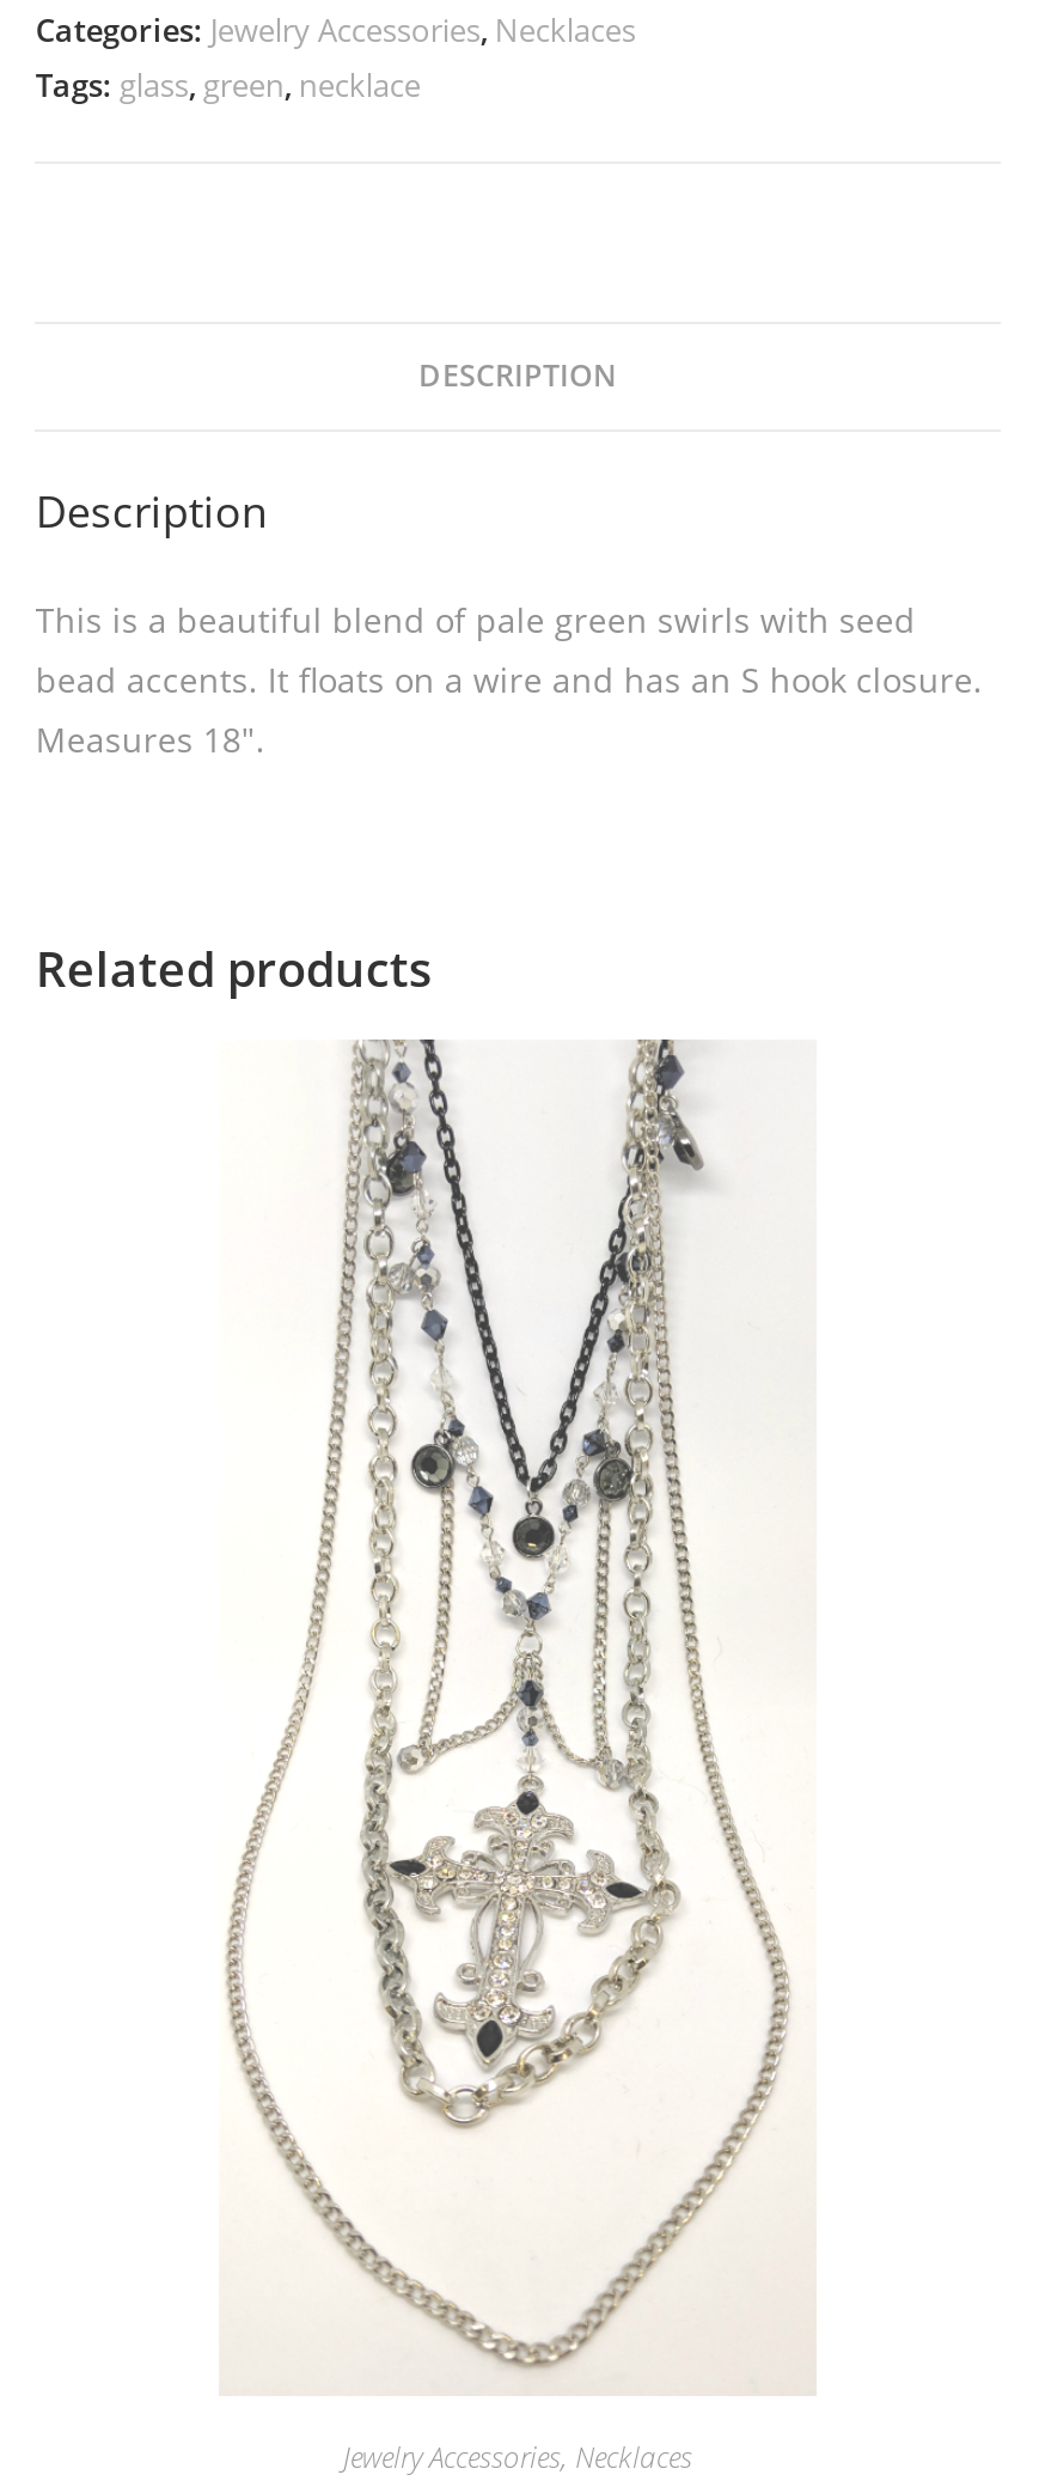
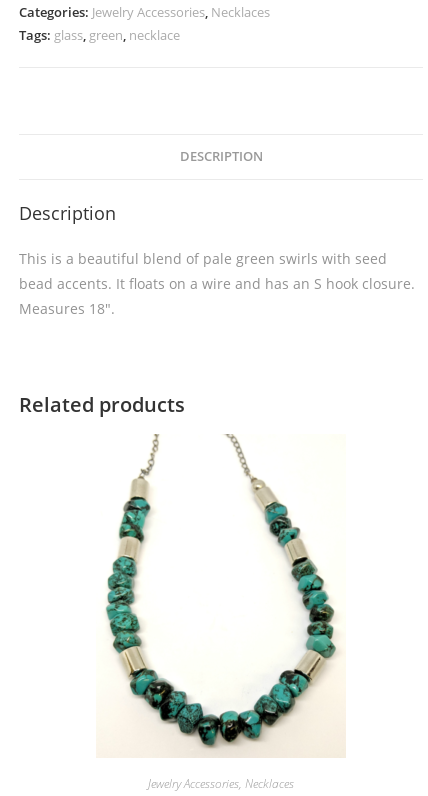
- [image]
+ [image]
